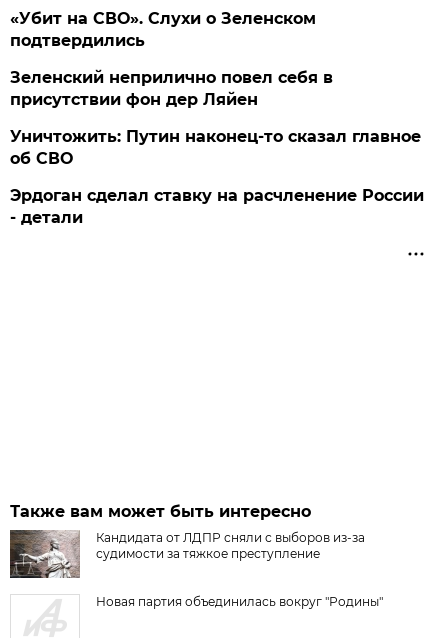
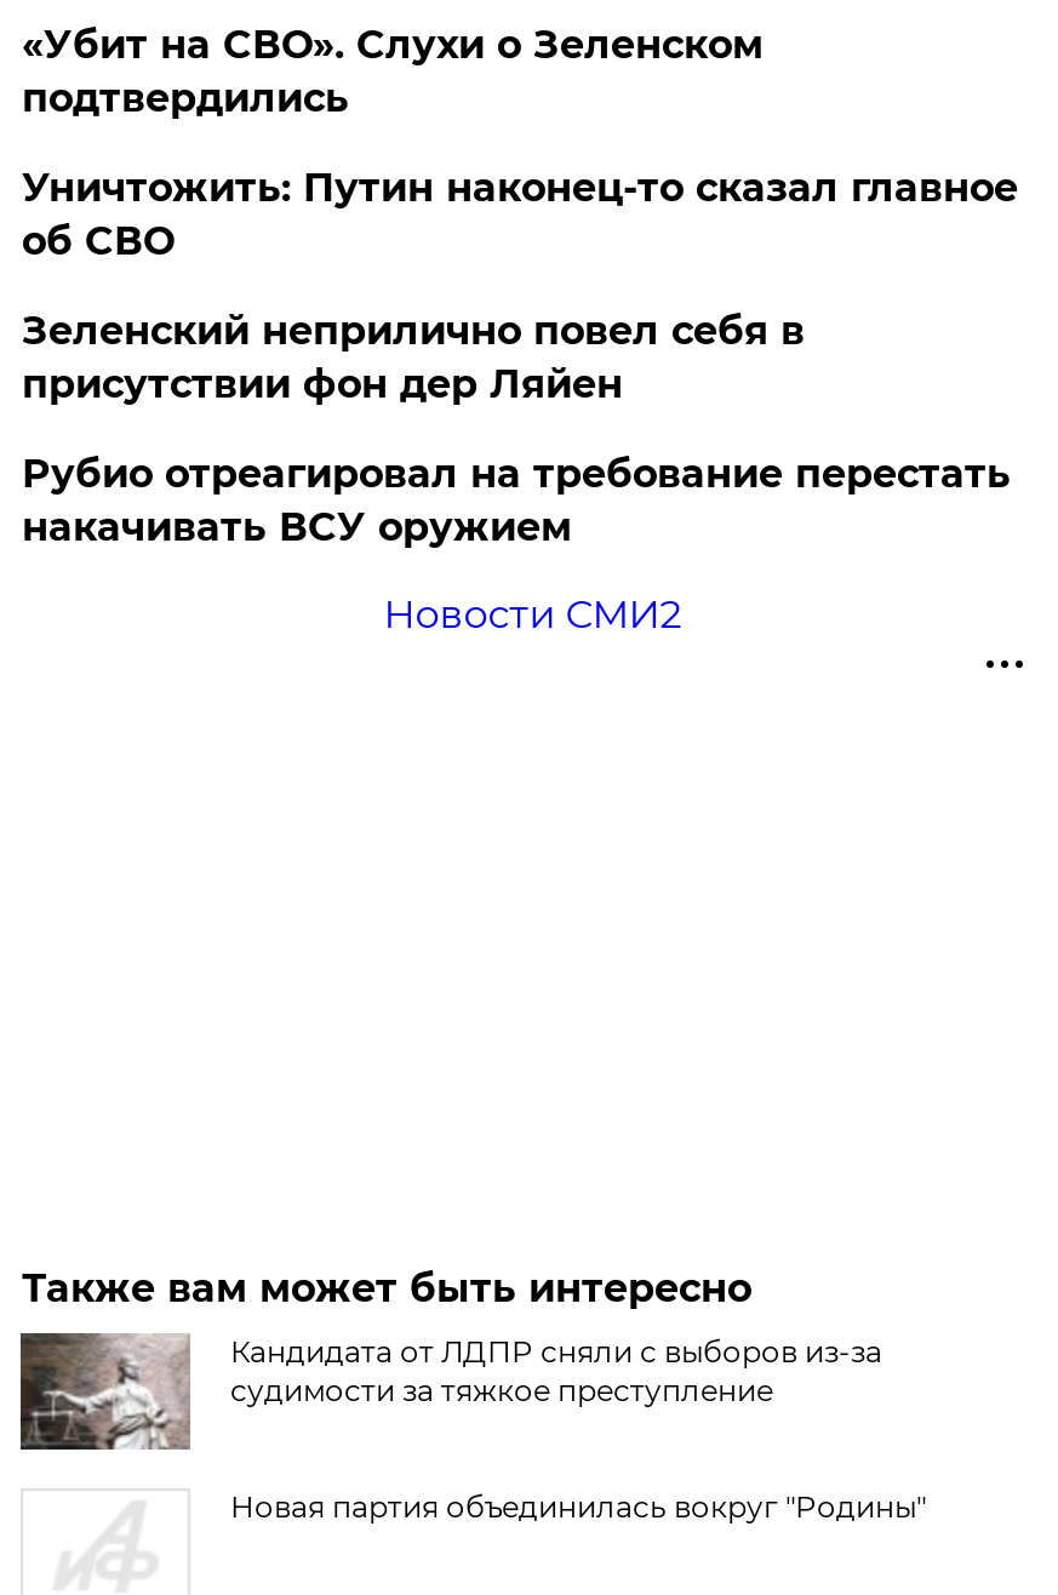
moved down: Зеленский неприлично повел cебя в | присутствии фон дер Ляйен

+ Рубио отреагировал на требование перестать
+ накачивать ВСУ оружием

moved up: Уничтожить: Путин наконец-то сказал главное | об СВО

- Эрдоган сделал ставку на расчленение России
- - детали
+ Новости СМИ2
